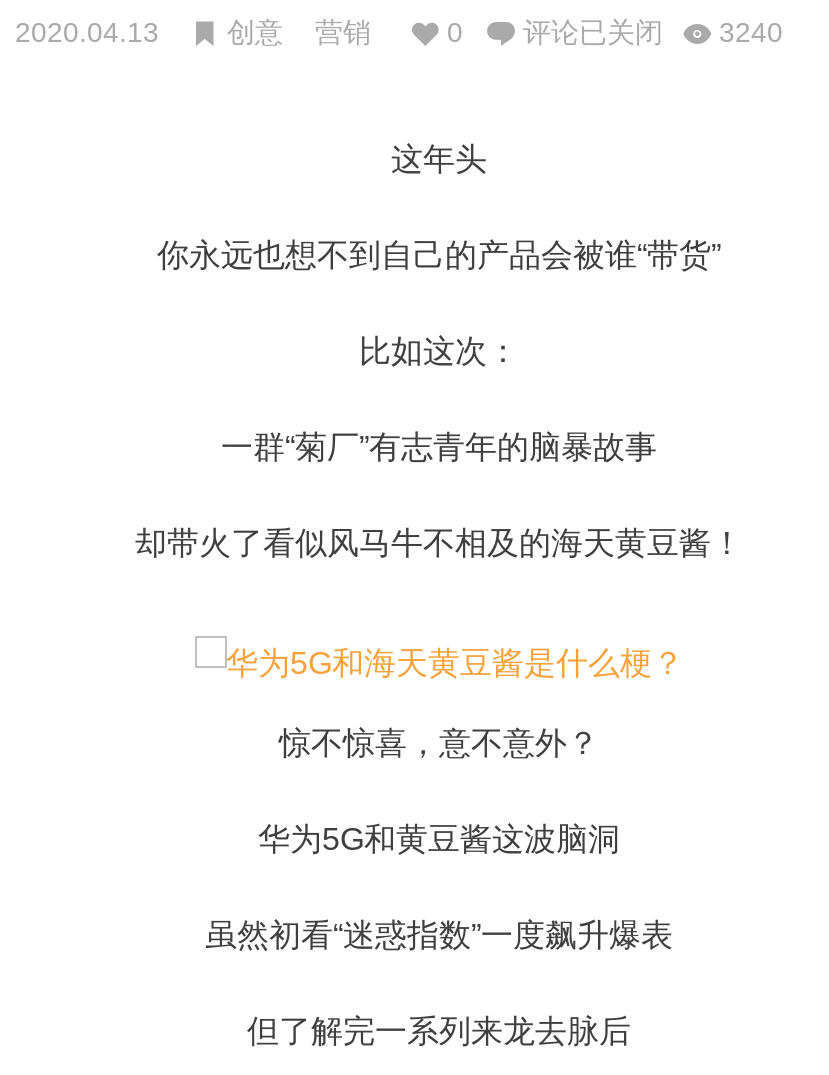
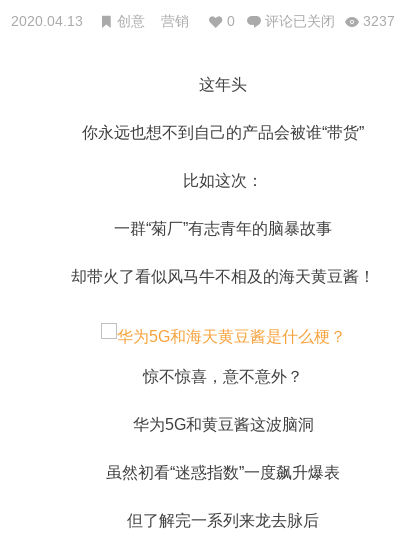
- 0 评论已关闭 3240
+ 0 评论已关闭 3237
